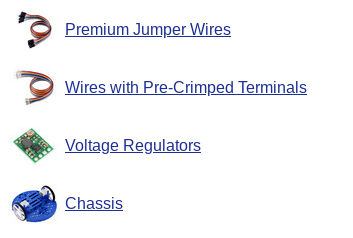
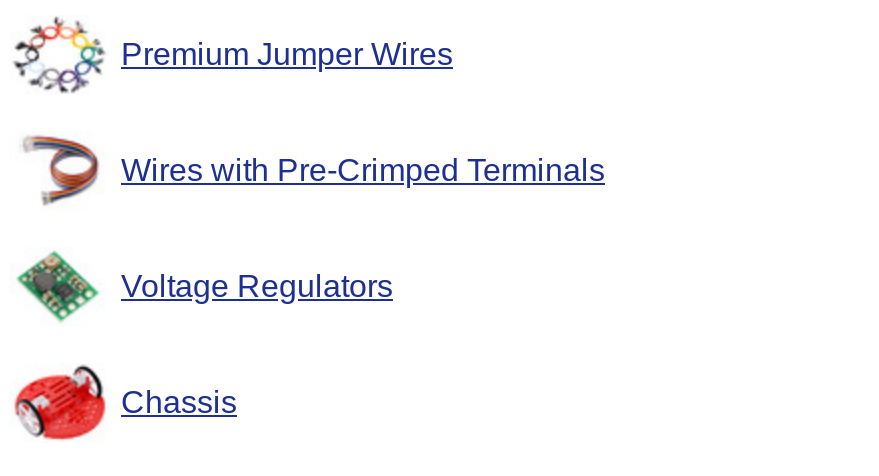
- [image]
+ [image]

- [image]
+ [image]
